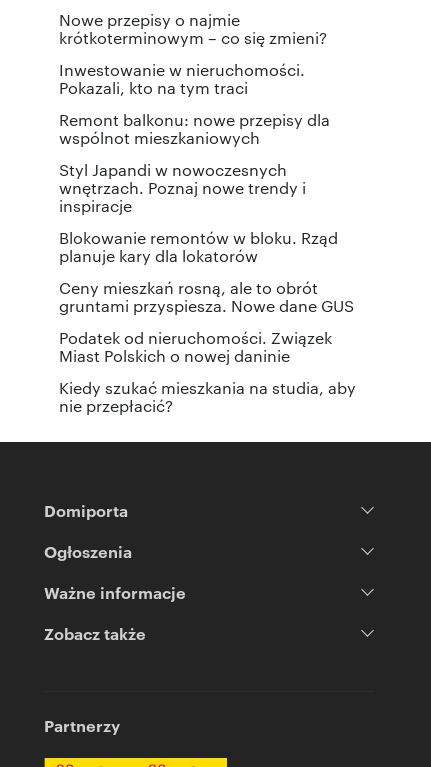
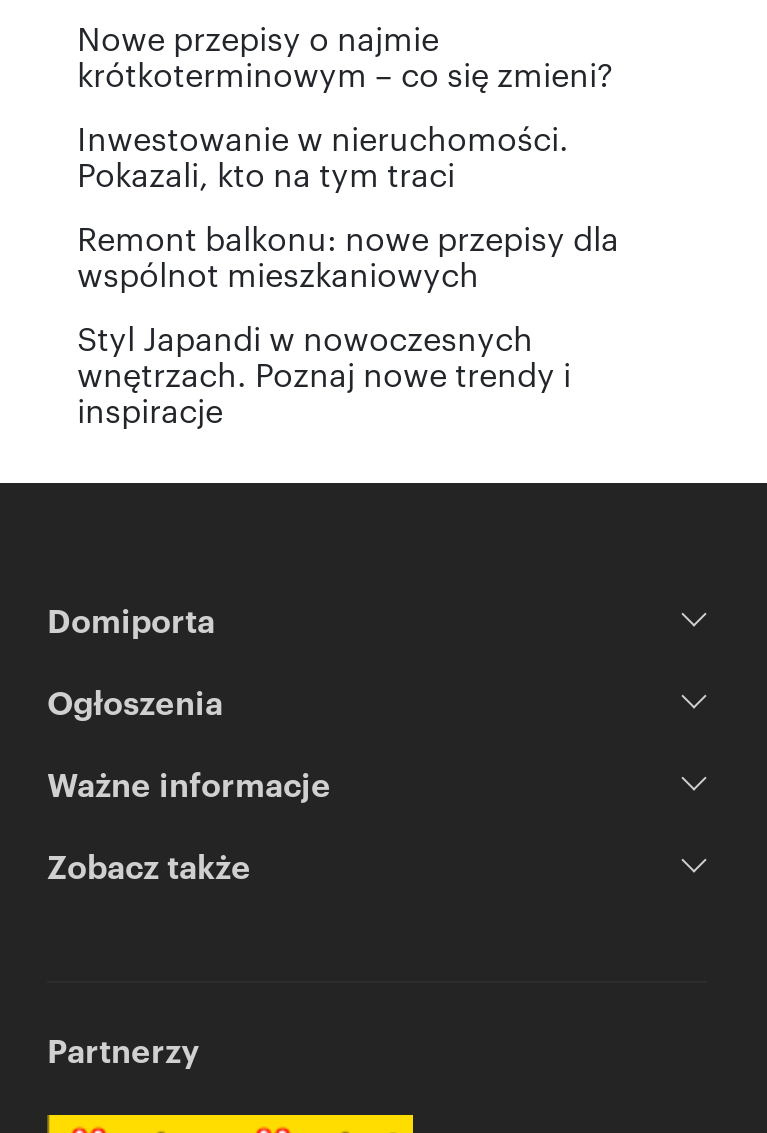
- Blokowanie remontów w bloku. Rząd
- planuje kary dla lokatorów
- Ceny mieszkań rosną, ale to obrót
- gruntami przyspiesza. Nowe dane GUS
- Podatek od nieruchomości. Związek
- Miast Polskich o nowej daninie
- Kiedy szukać mieszkania na studia, aby
- nie przepłacić?
